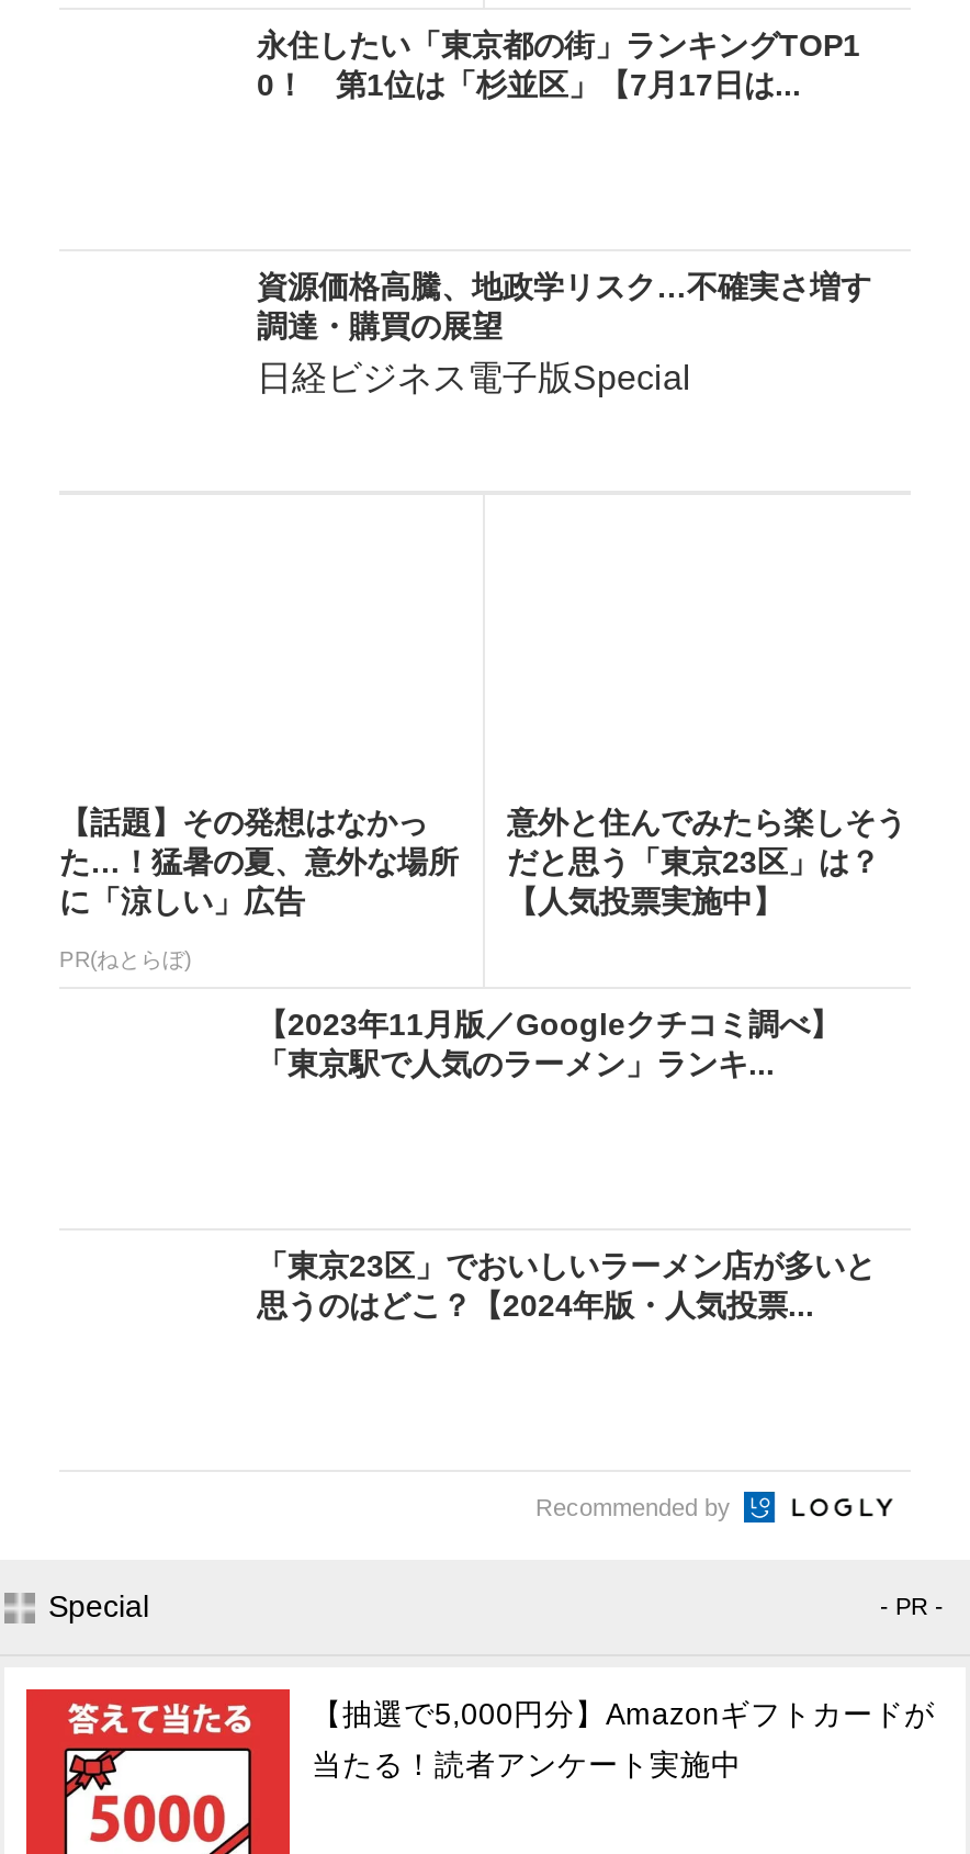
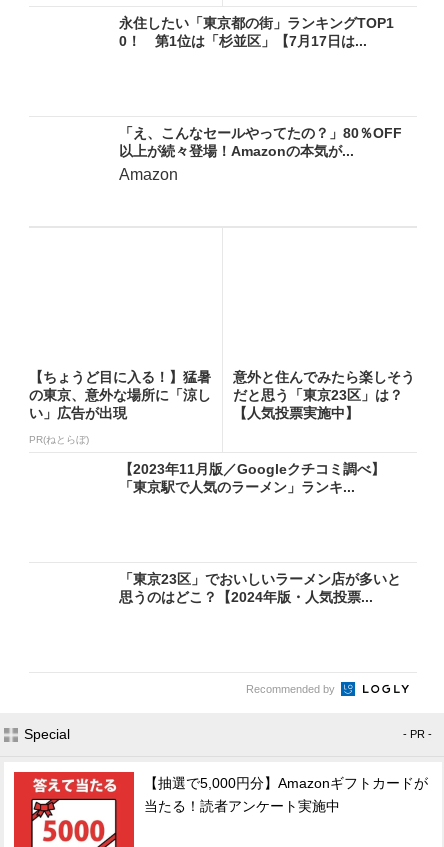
- 資源価格高騰、地政学リスク…不確実さ増す
- 調達・購買の展望
- 日経ビジネス電子版Special
+ 「え、こんなセールやってたの？」80％OFF
+ 以上が続々登場！Amazonの本気が...
+ Amazon

- 【話題】その発想はなかっ
- た…！猛暑の夏、意外な場所
- に「涼しい」広告
+ 【ちょうど目に入る！】猛暑
+ の東京、意外な場所に「涼し
+ い」広告が出現
